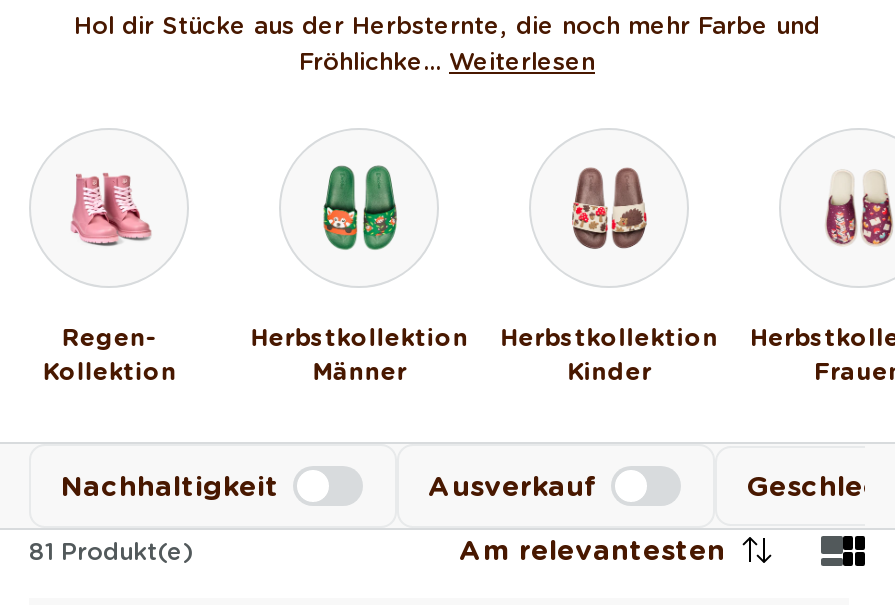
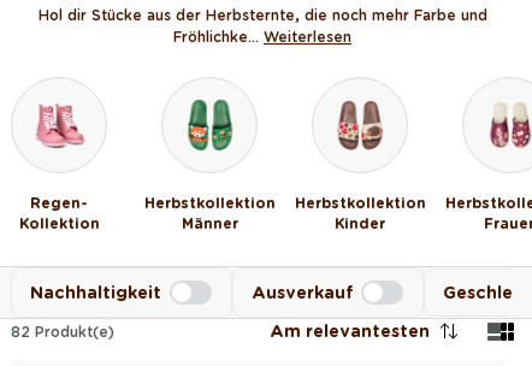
- 81 Produkt(e)
+ 82 Produkt(e)
